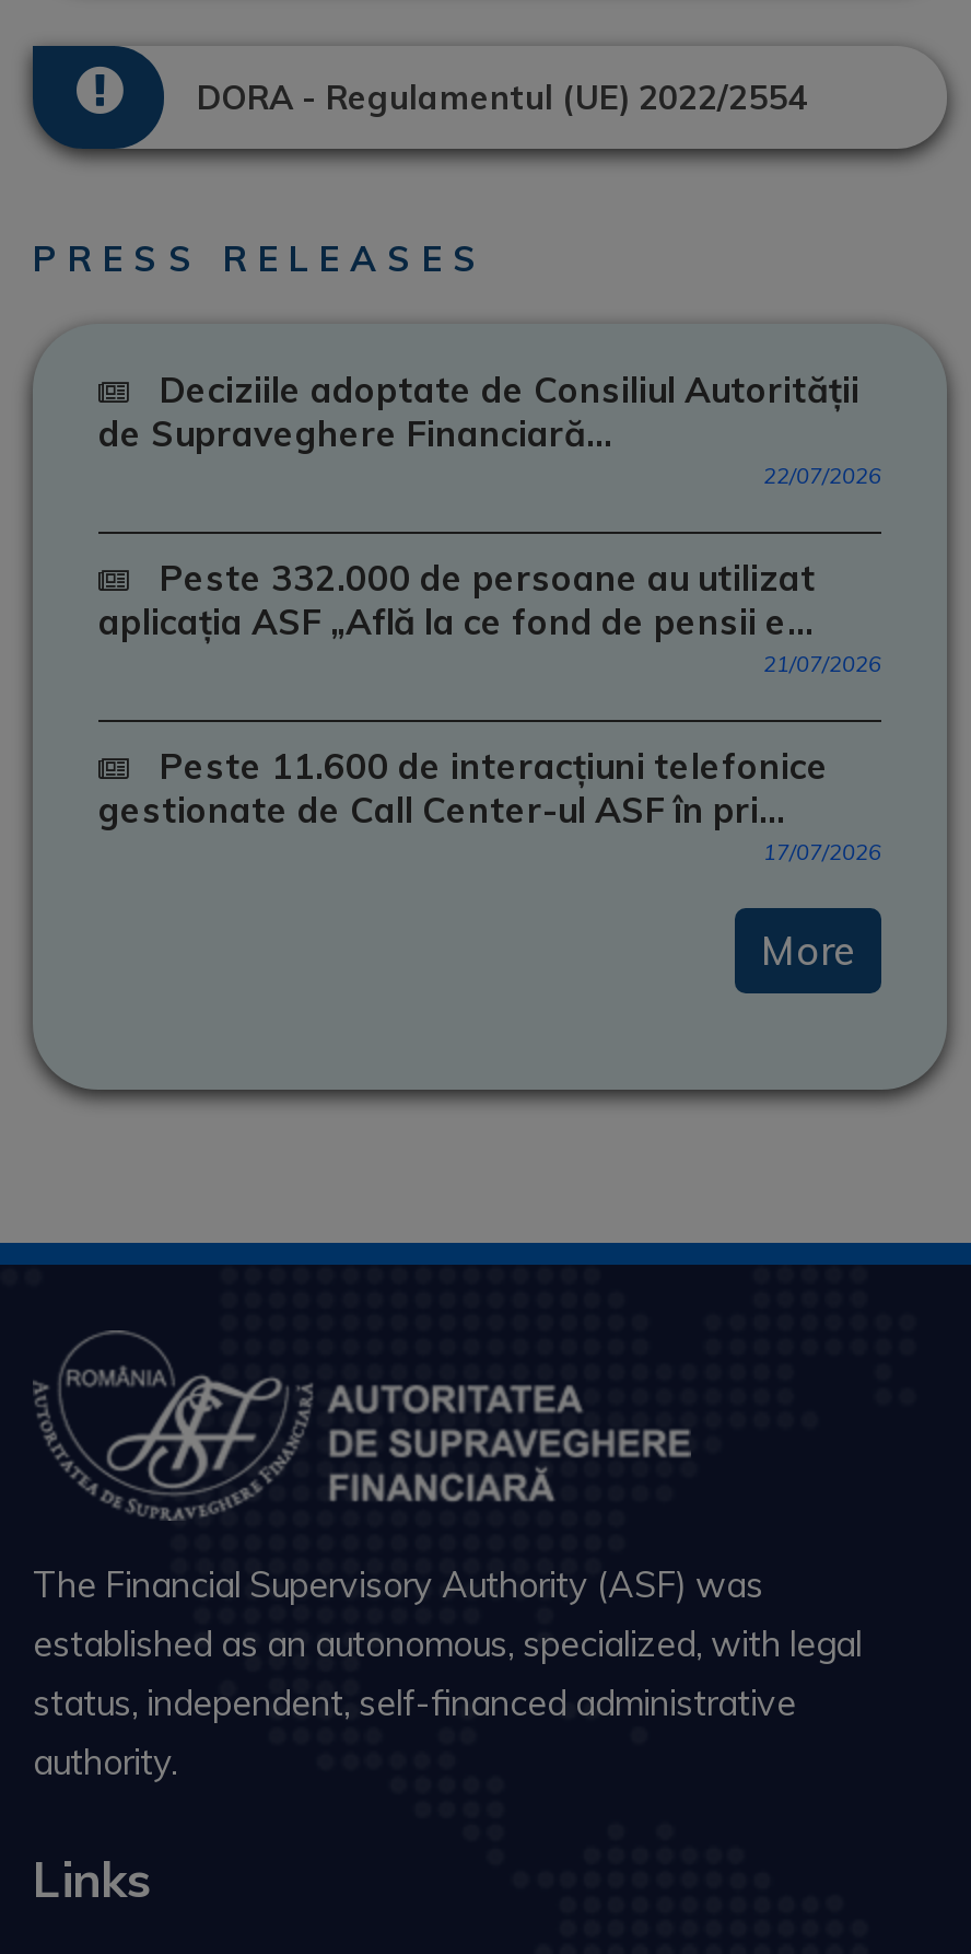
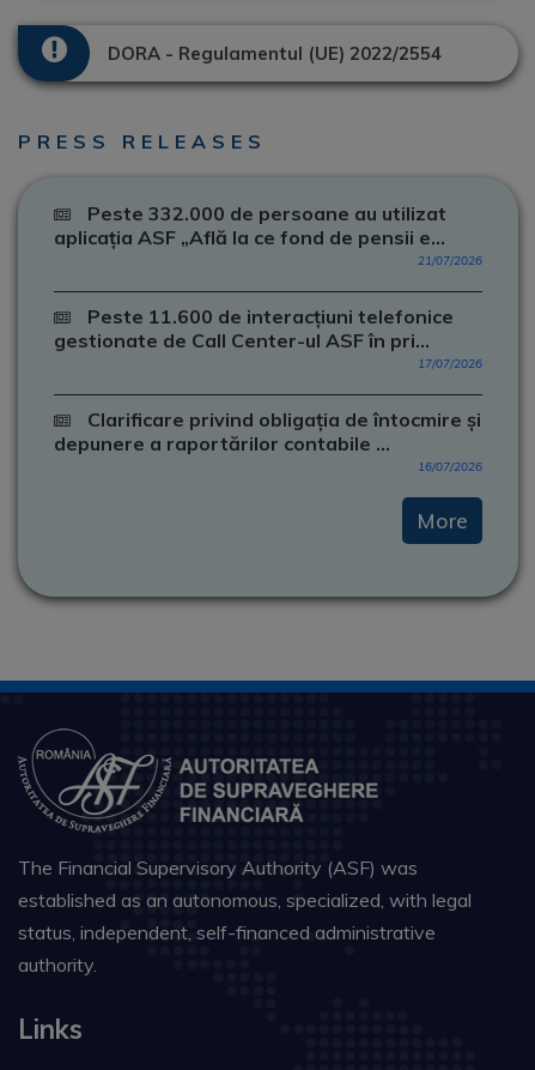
- Deciziile adoptate de Consiliul Autorității
- de Supraveghere Financiară...
- 22/07/2026

moved up: Peste 332.000 de persoane au utilizat | aplicația ASF „Află la ce fond de pensii e... | 21/07/2026 | Peste 11.600 de interacțiuni telefonice | gestionate de Call Center-ul ASF în pri... | 17/07/2026

+ Clarificare privind obligația de întocmire și
+ depunere a raportărilor contabile ...
+ 16/07/2026
